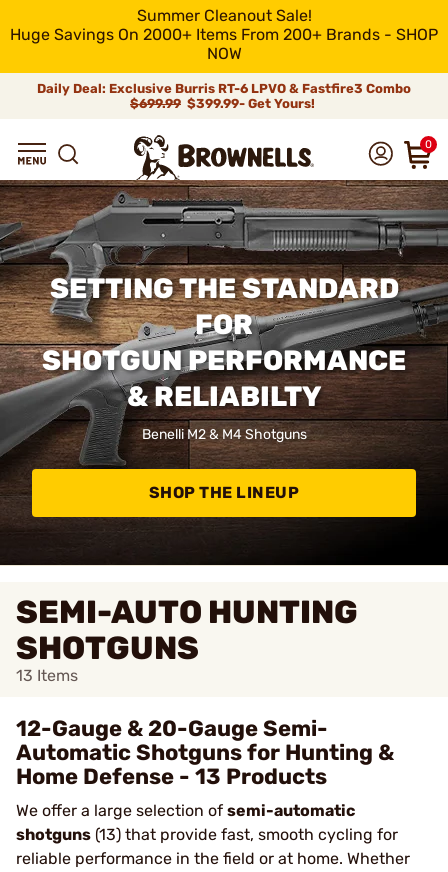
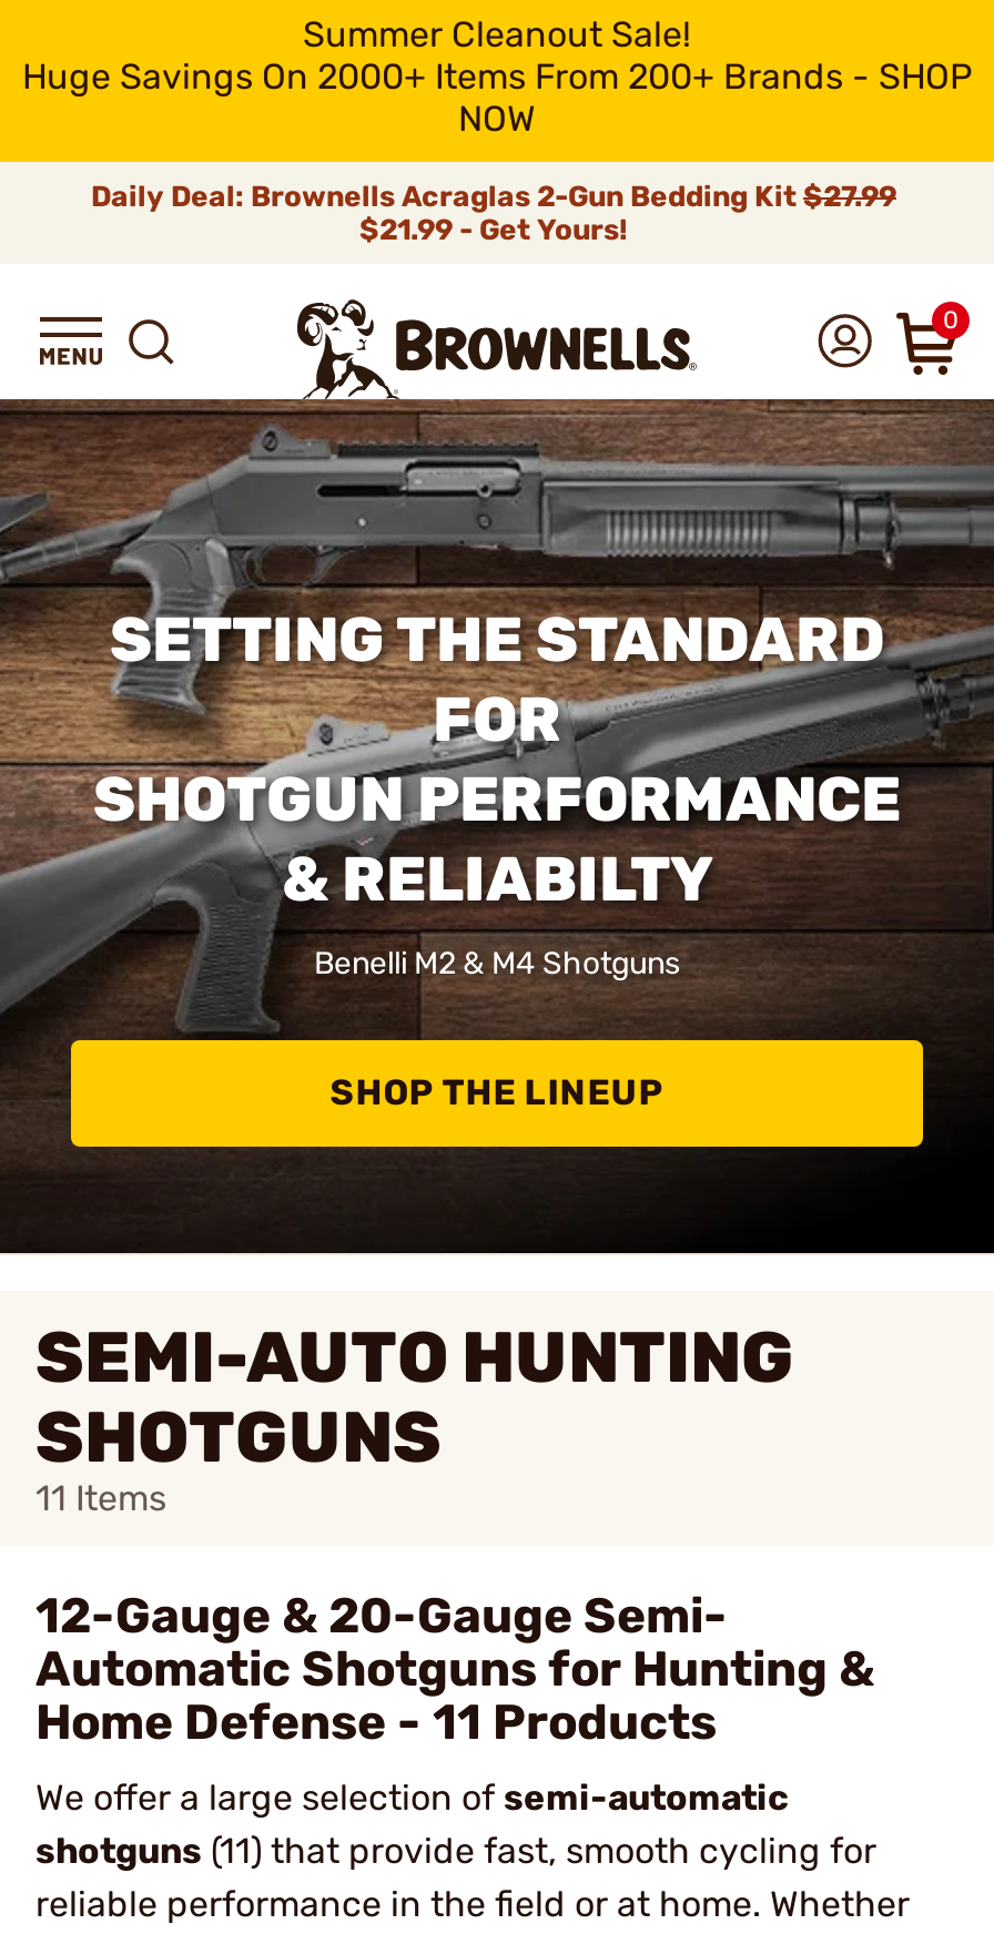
- Daily Deal: Exclusive Burris RT-6 LPVO & Fastfire3 Combo
- $699.99 $399.99- Get Yours!
+ Daily Deal: Brownells Acraglas 2-Gun Bedding Kit $27.99
+ $21.99 - Get Yours!

- 13 Items
+ 11 Items

- Home Defense - 13 Products
+ Home Defense - 11 Products

- shotguns (13) that provide fast, smooth cycling for
+ shotguns (11) that provide fast, smooth cycling for
